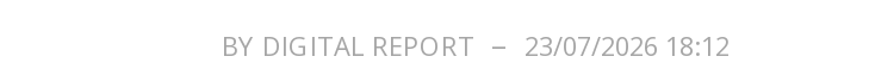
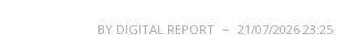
- BY DIGITAL REPORT 23/07/2026 18:12
+ BY DIGITAL REPORT 21/07/2026 23:25
